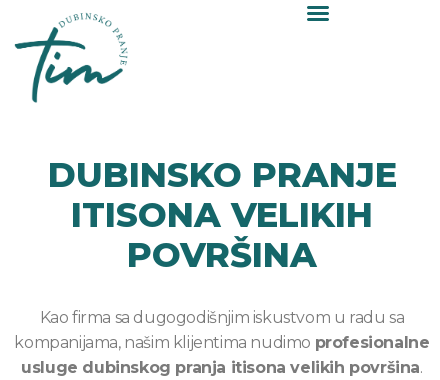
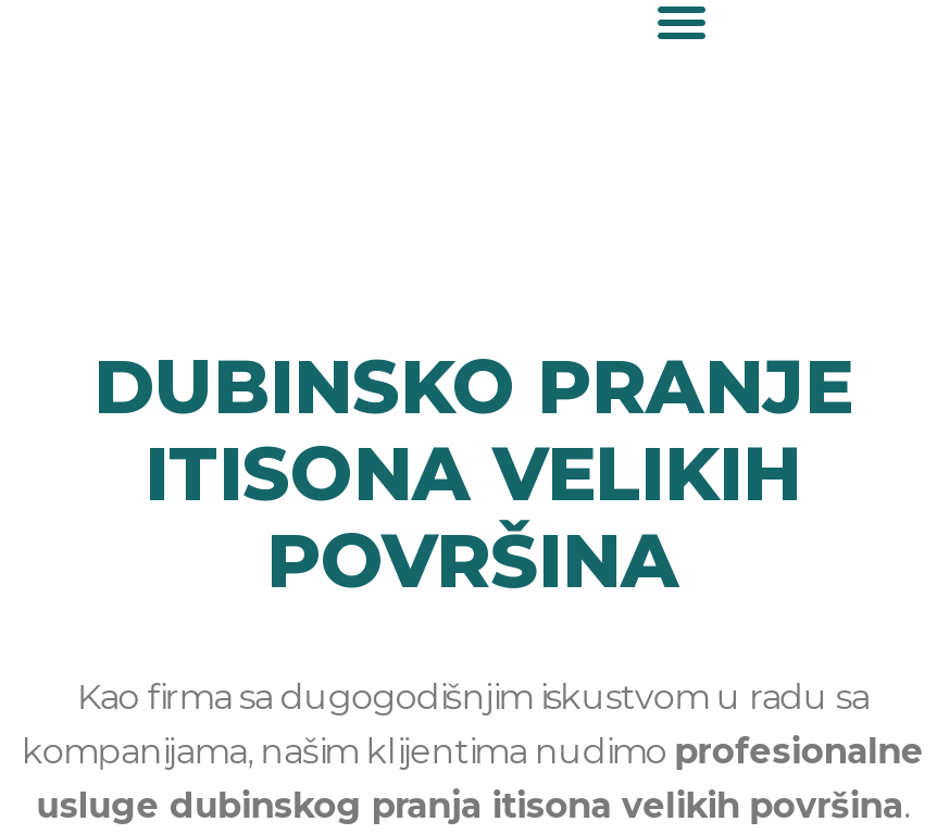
- [image]
